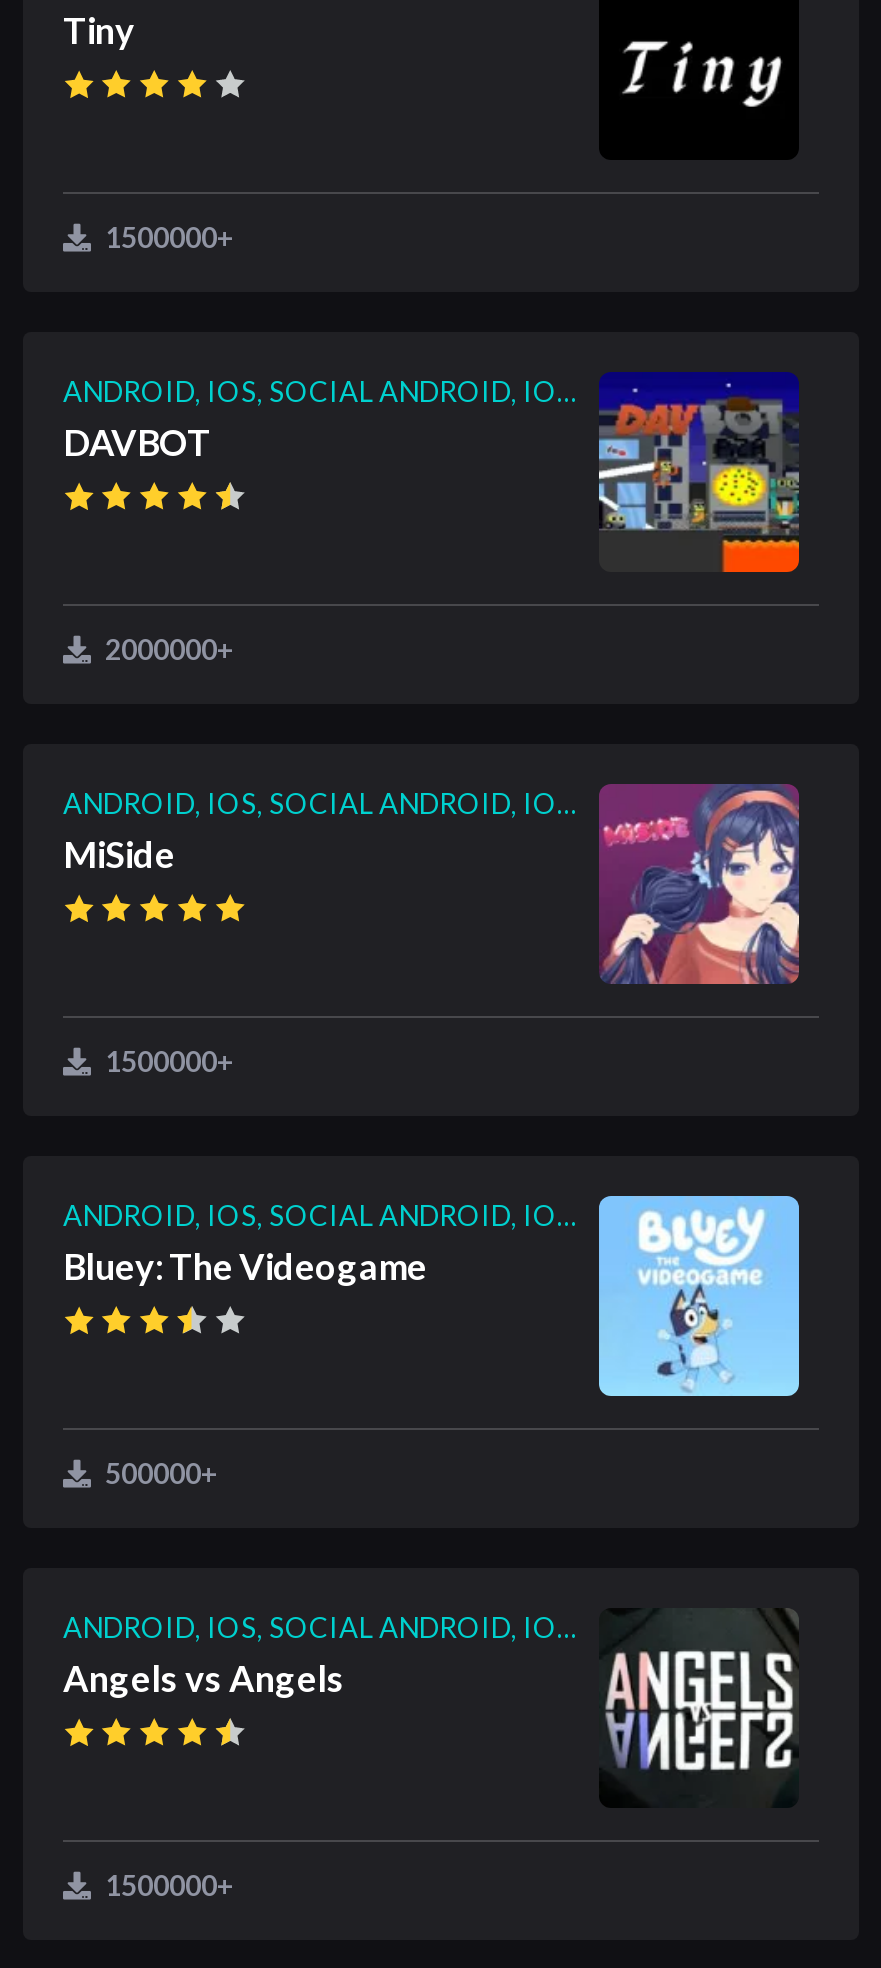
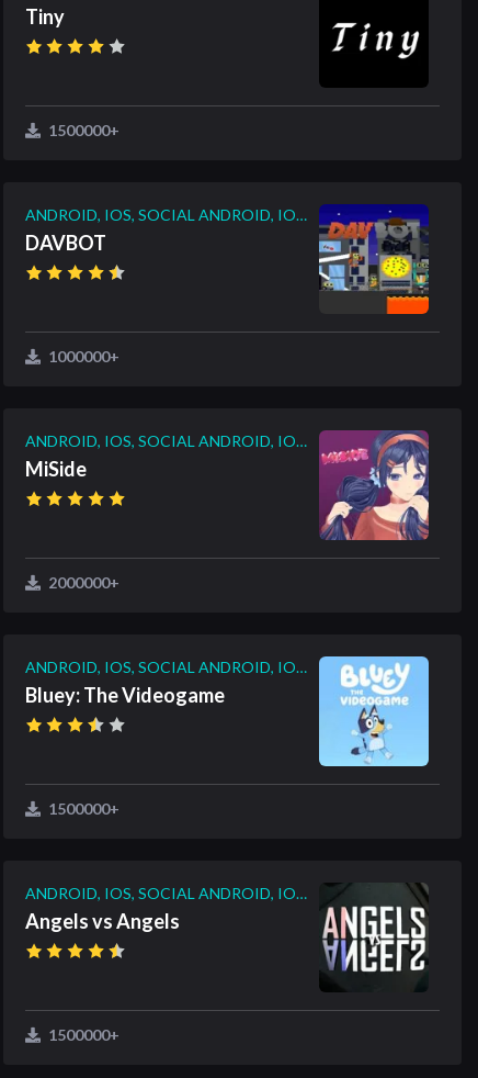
- 2000000+
+ 1000000+

- 1500000+
+ 2000000+

- 500000+
+ 1500000+
